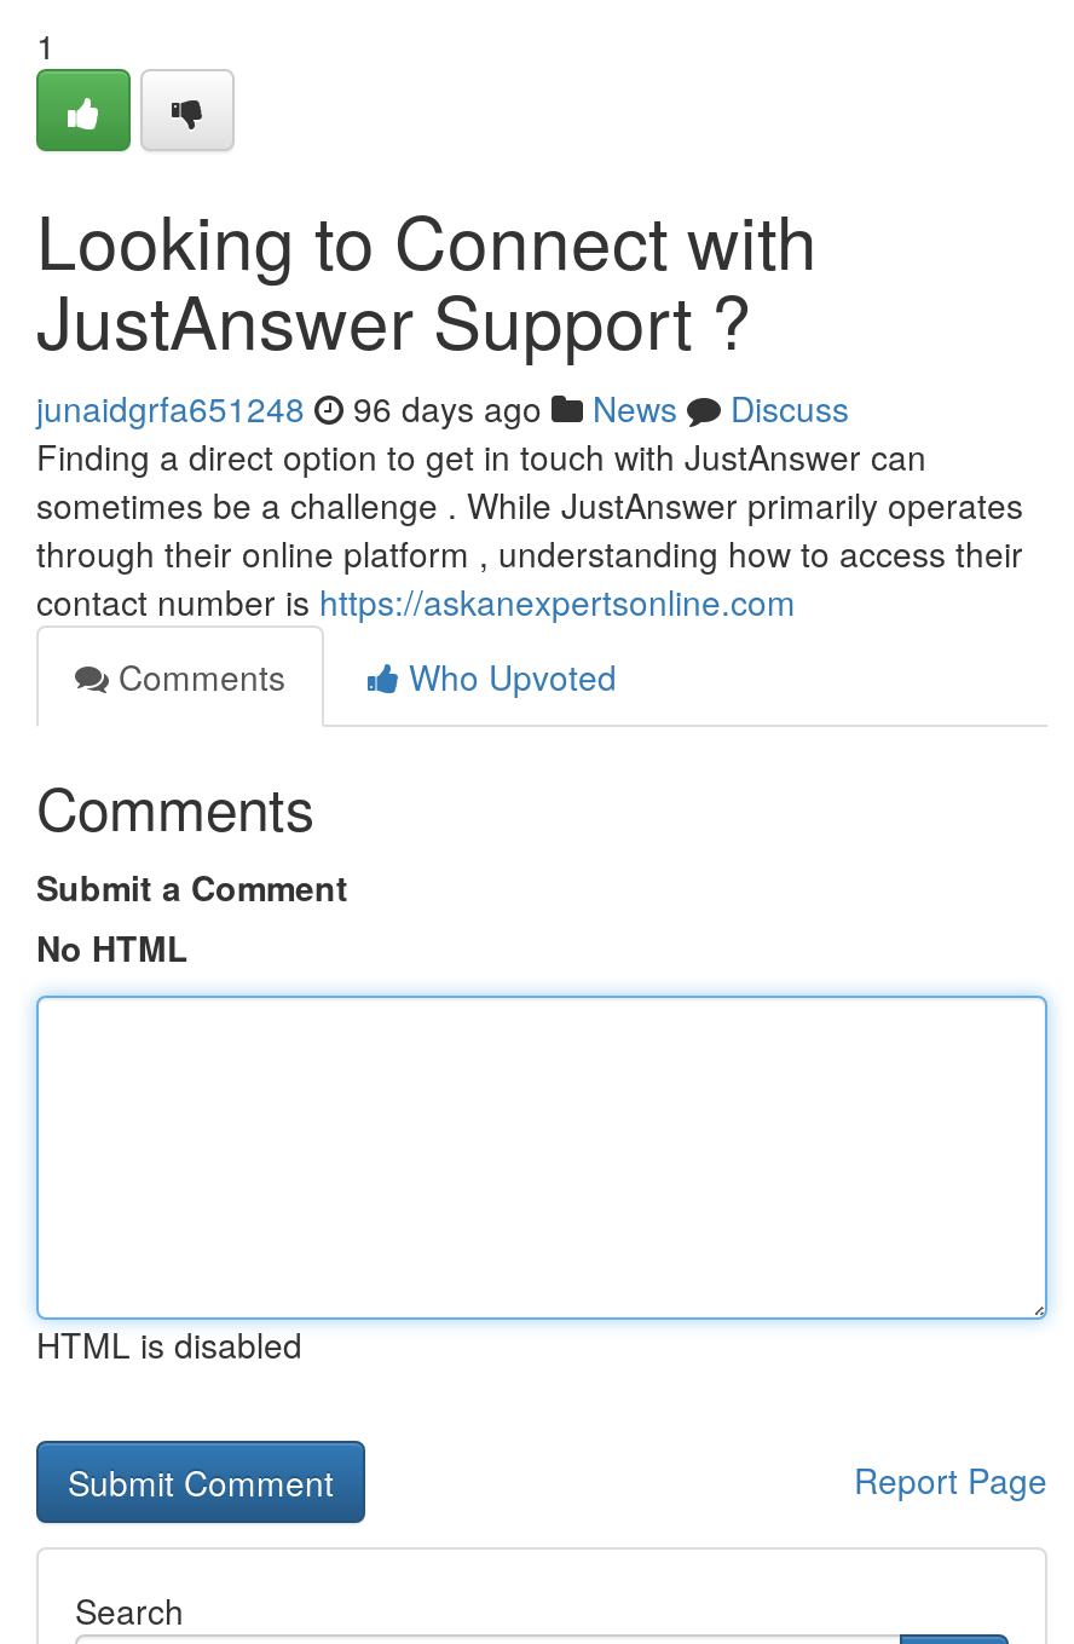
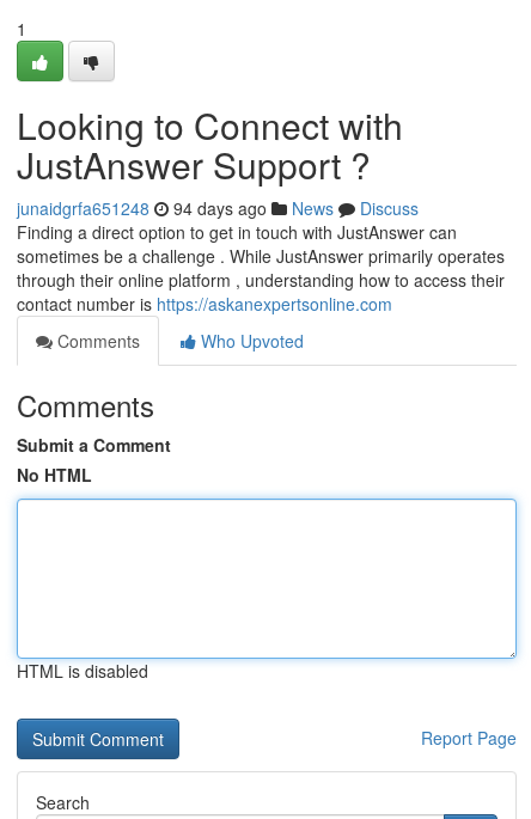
- junaidgrfa651248 96 days ago News Discuss
+ junaidgrfa651248 94 days ago News Discuss
